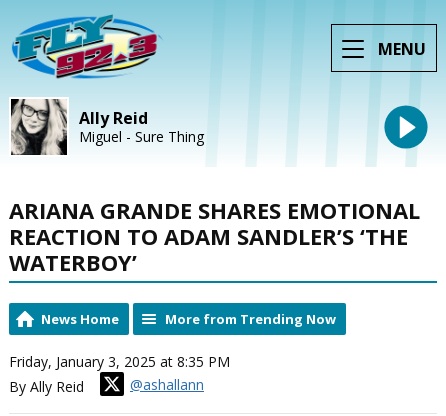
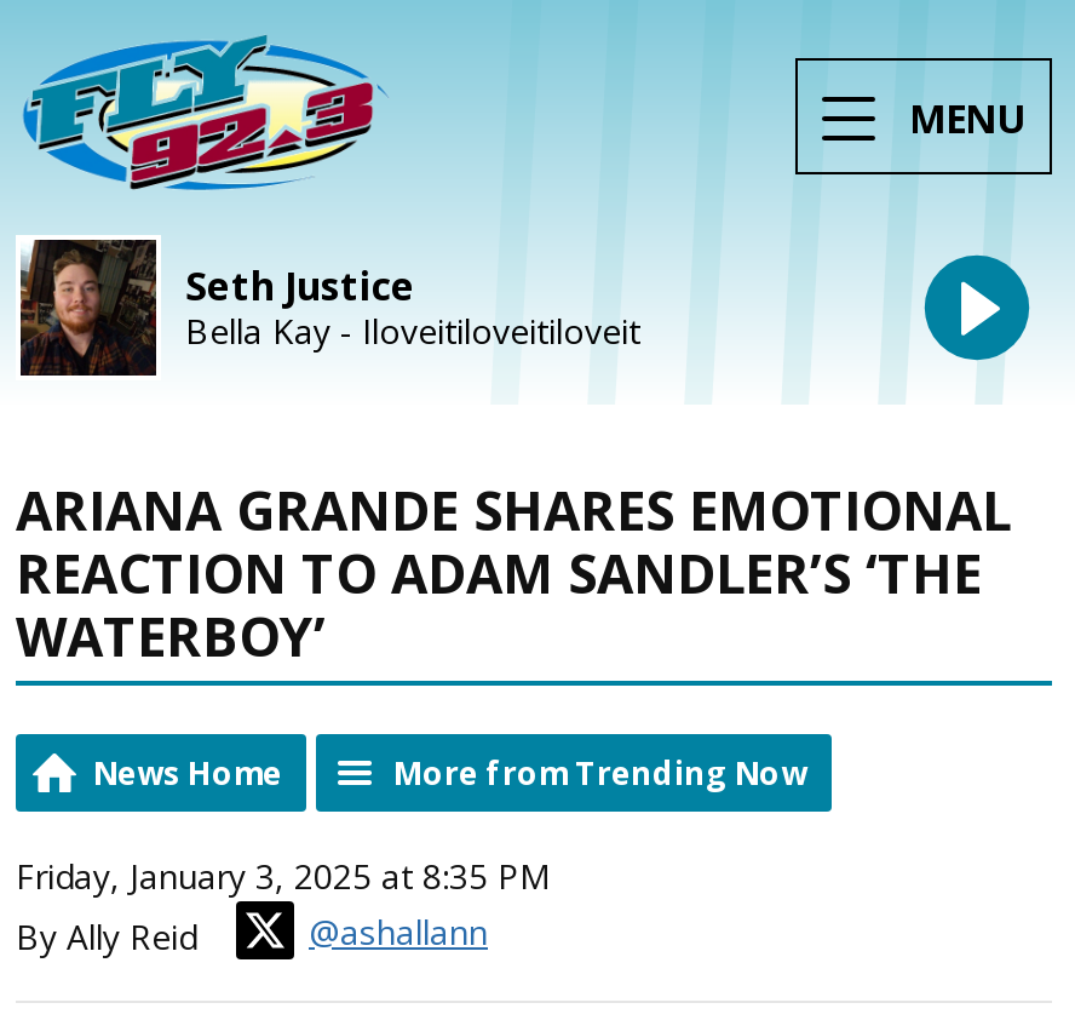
- [image]
- Ally Reid
- Miguel - Sure Thing
+ [image]
+ Seth Justice
+ Bella Kay - Iloveitiloveitiloveit
